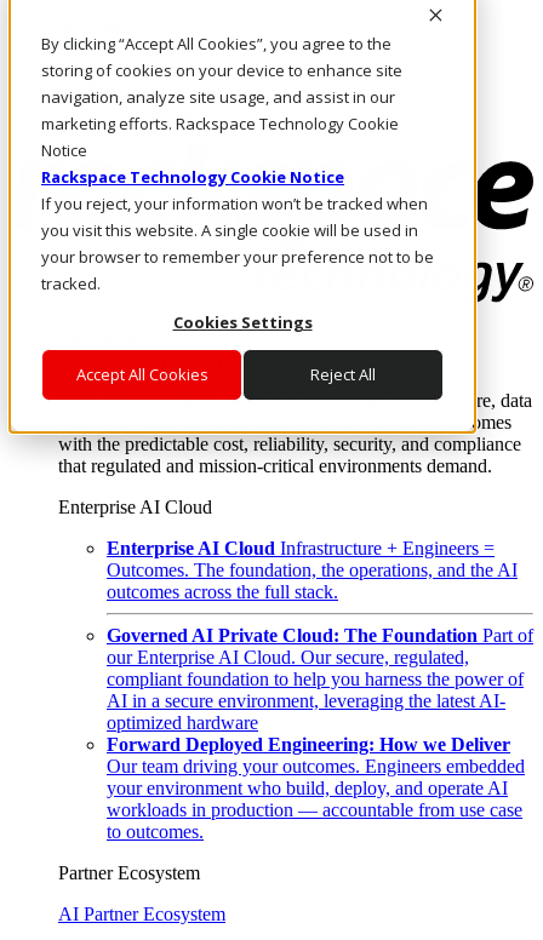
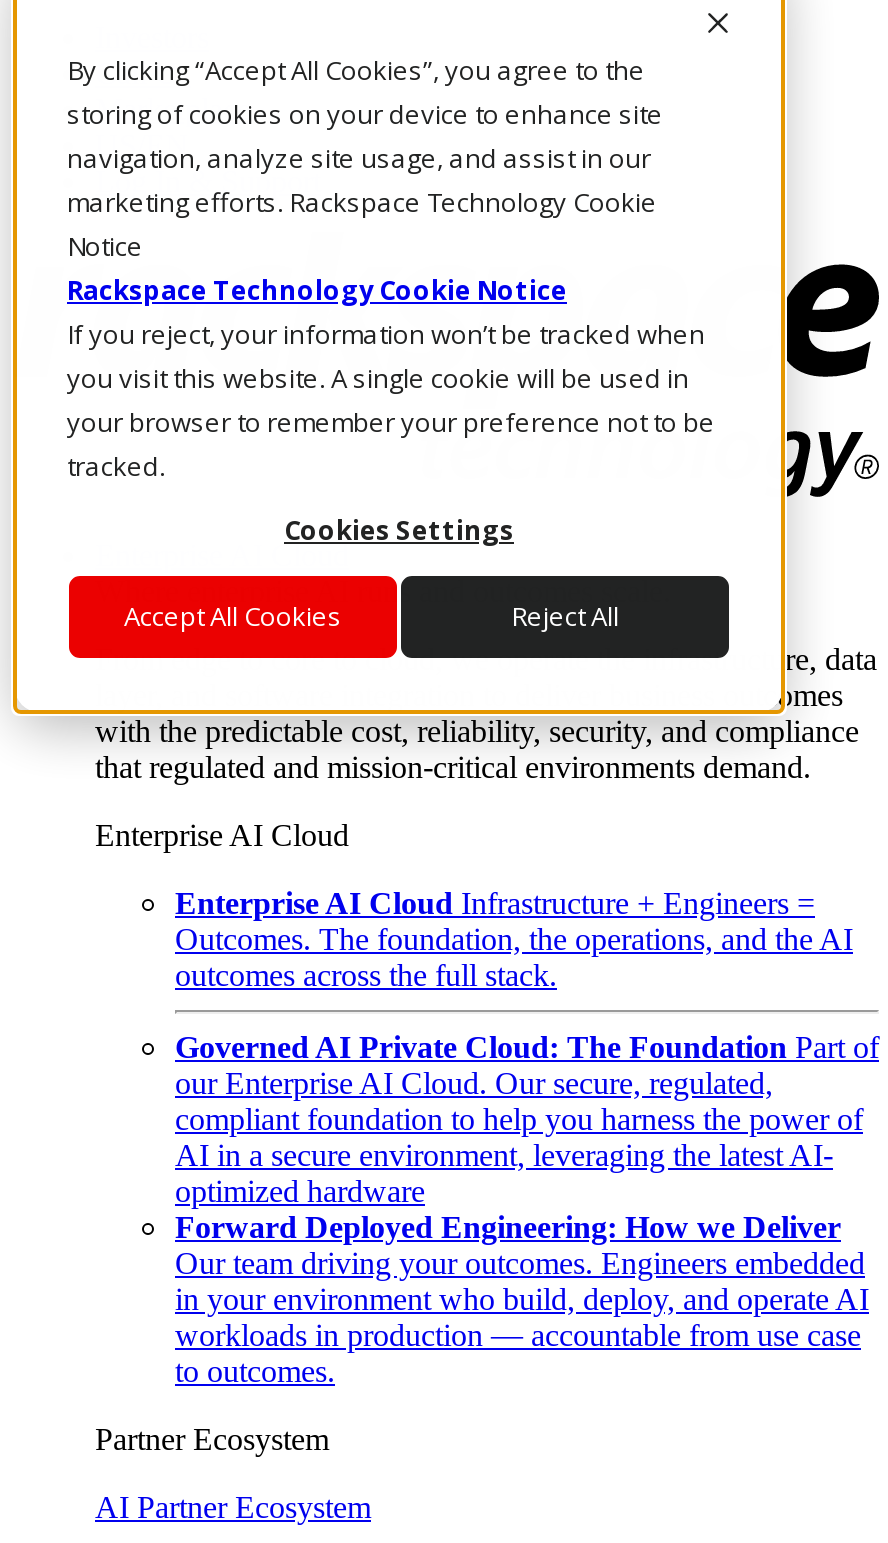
- your environment who build, deploy, and operate AI
+ in your environment who build, deploy, and operate AI
